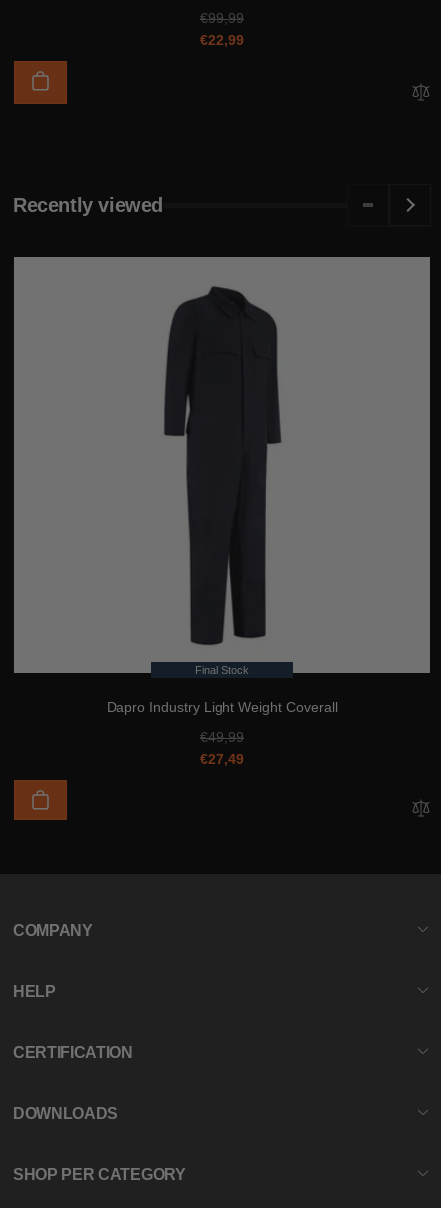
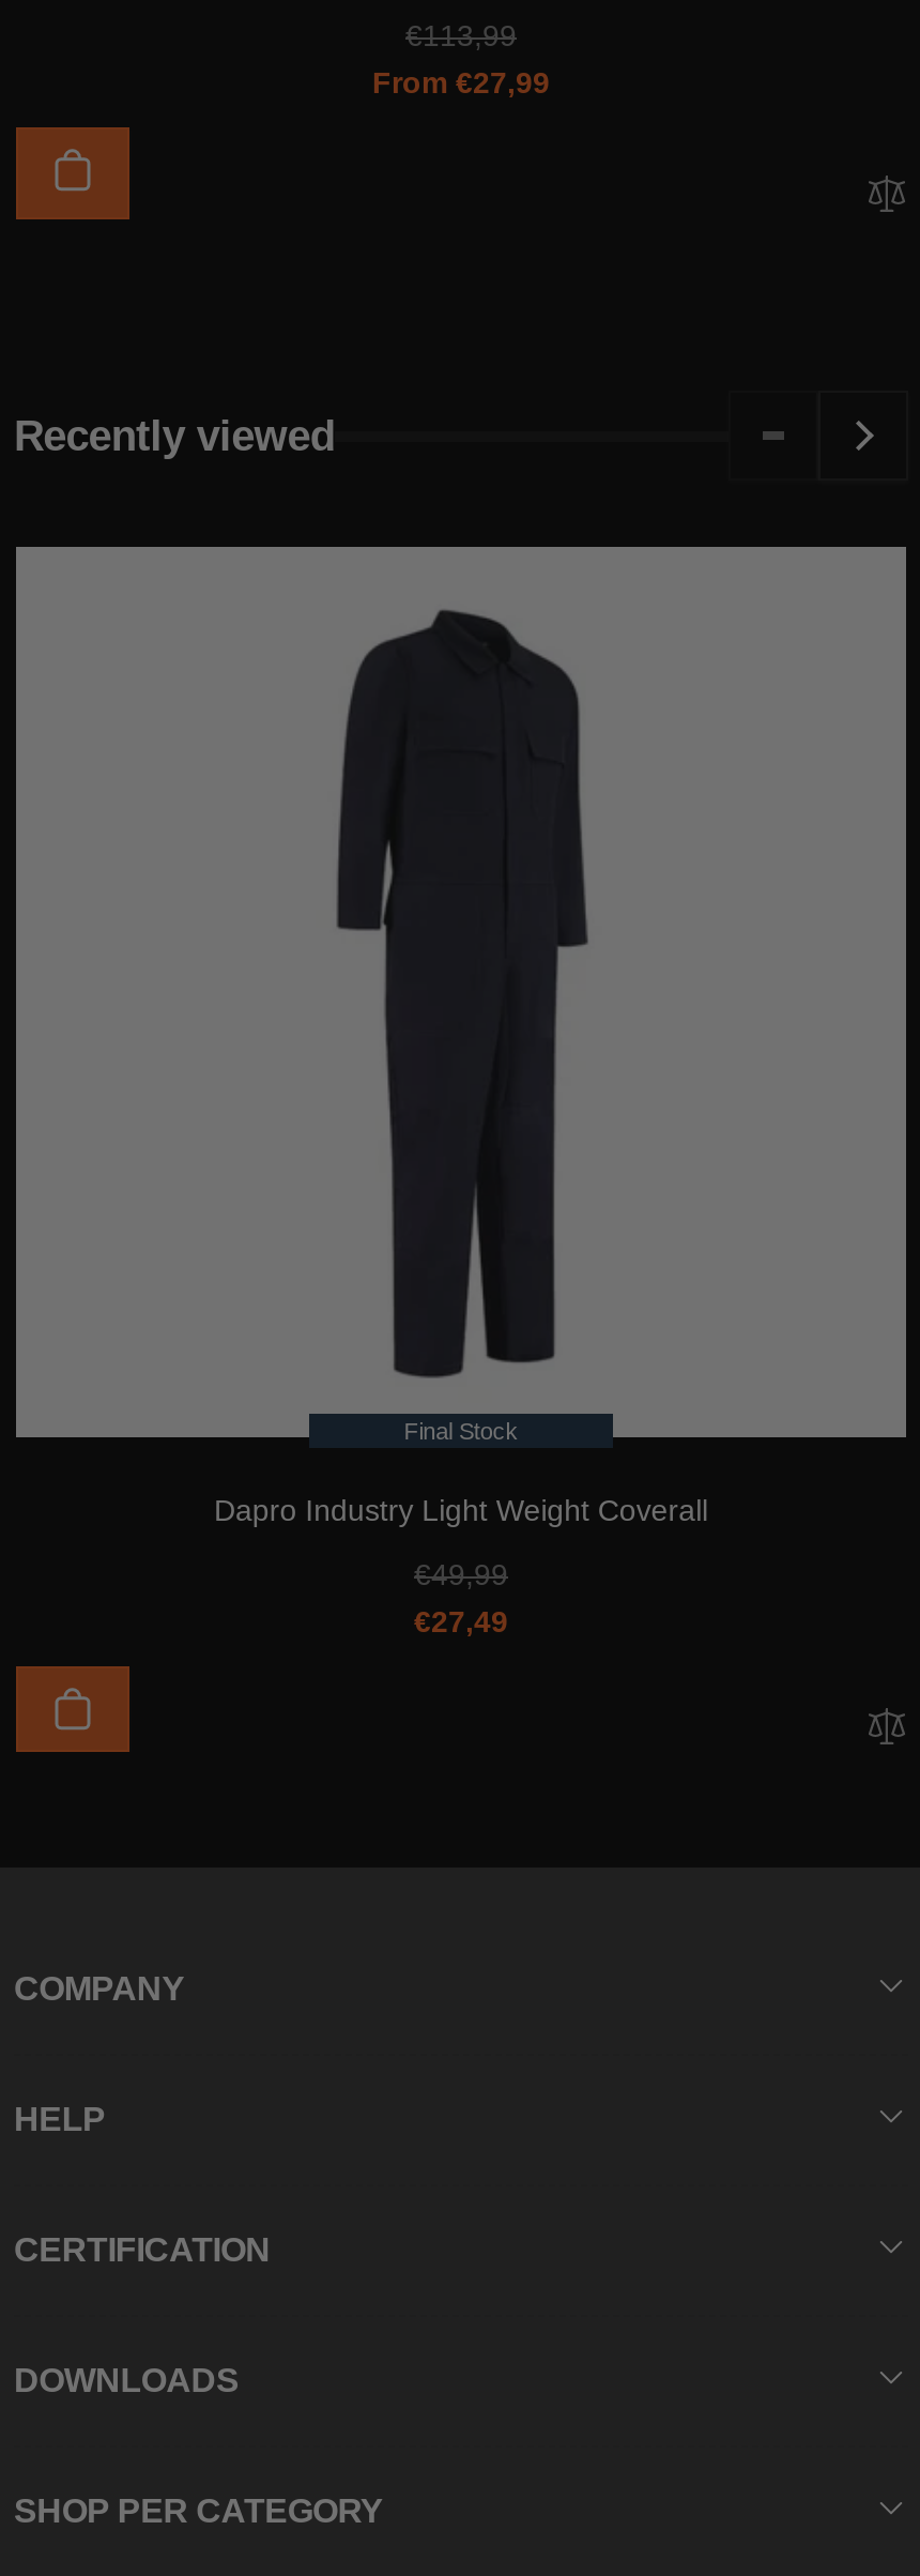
- €99,99
+ €113,99

- €22,99
+ From €27,99
